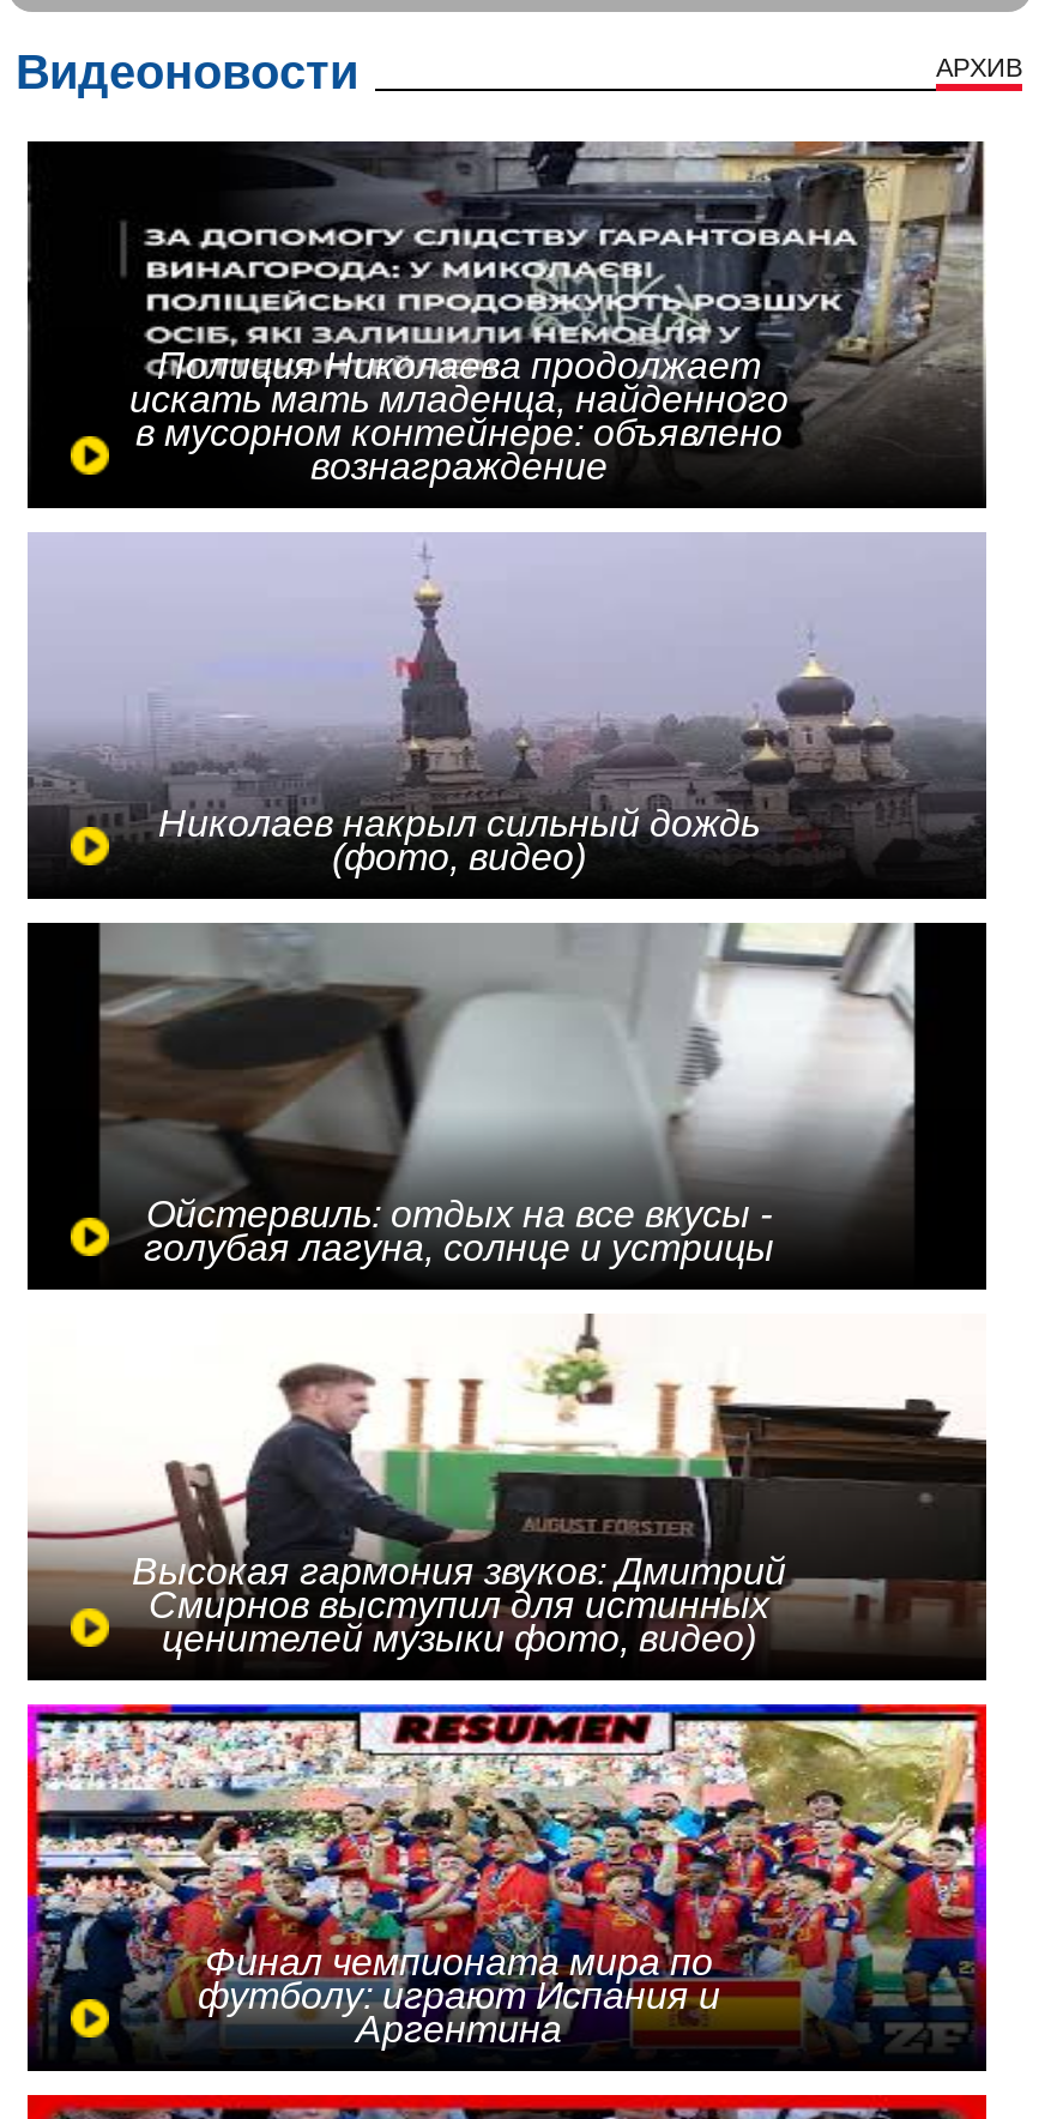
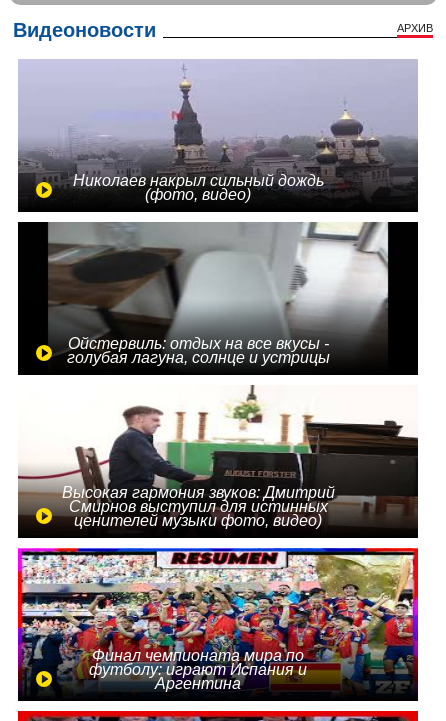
- [image]
- Полиция Николаева продолжает
- искать мать младенца, найденного
- в мусорном контейнере: объявлено
- вознаграждение
